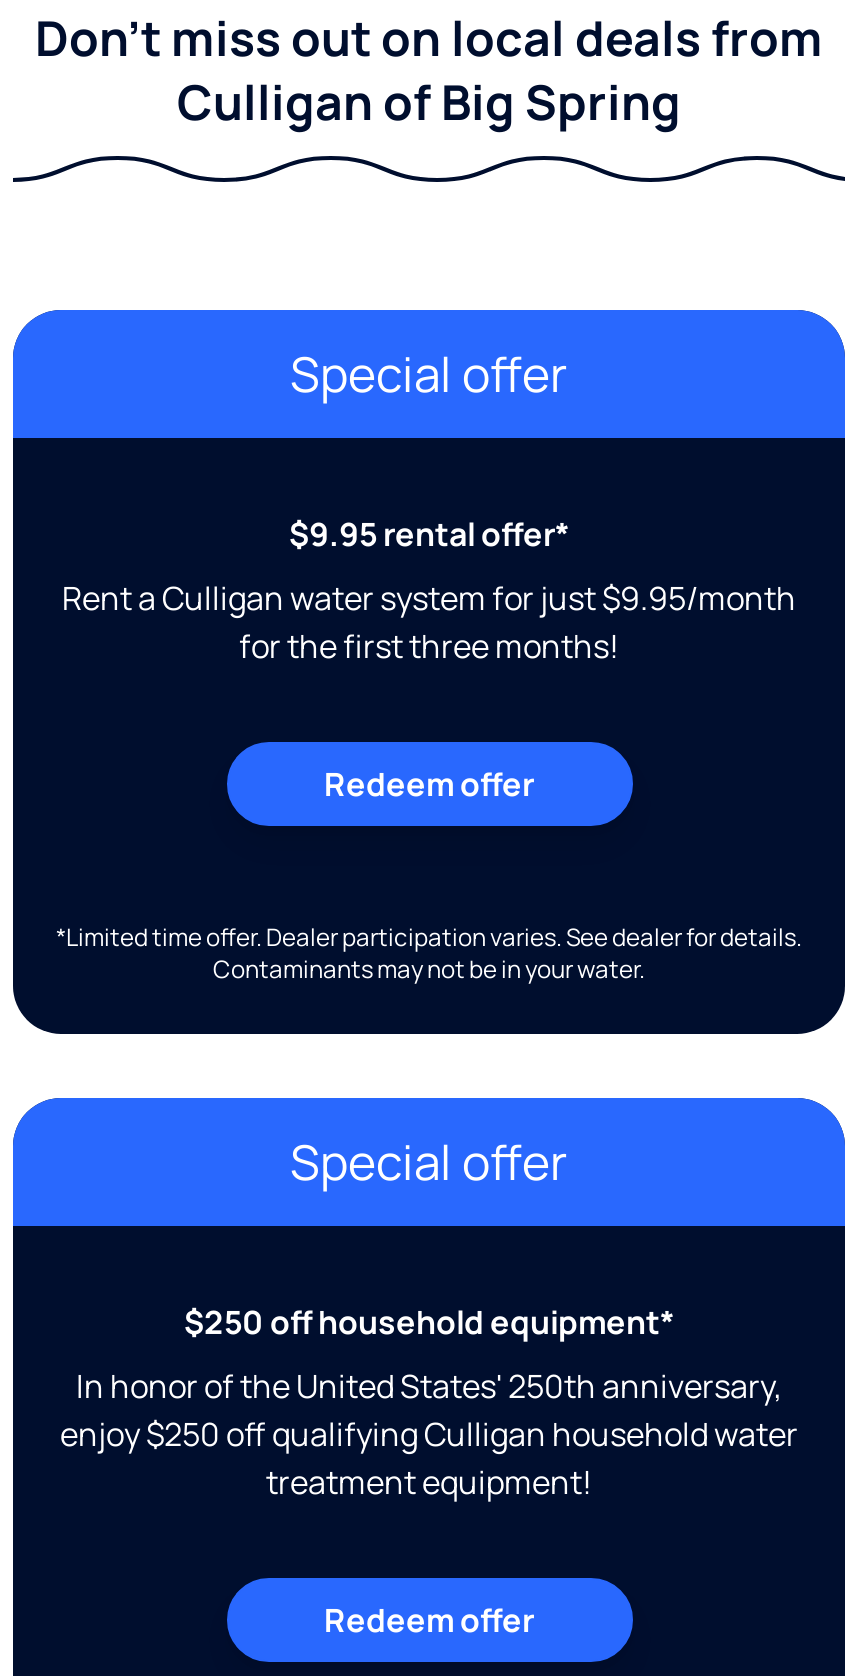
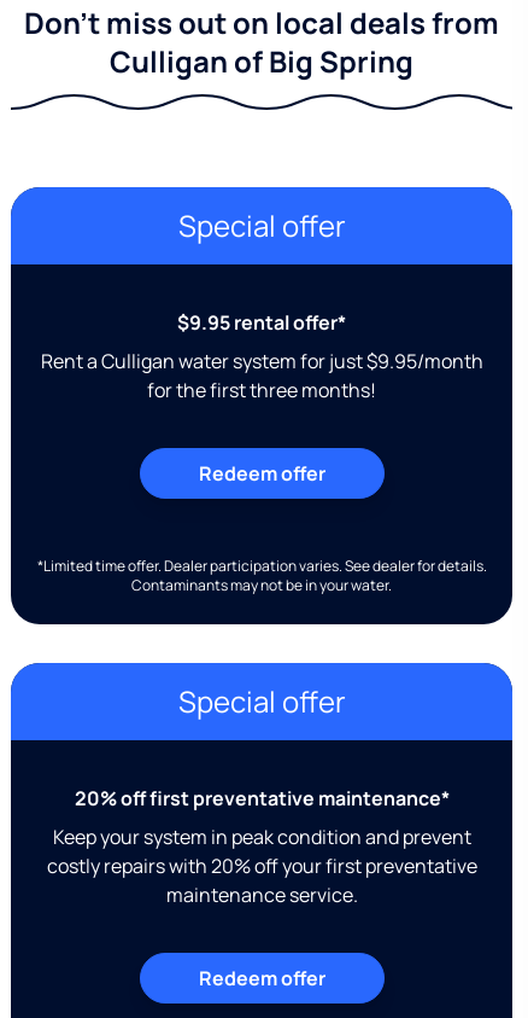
- $250 off household equipment*
+ 20% off first preventative maintenance*

- In honor of the United States' 250th anniversary,
- enjoy $250 off qualifying Culligan household water
- treatment equipment!
+ Keep your system in peak condition and prevent
+ costly repairs with 20% off your first preventative
+ maintenance service.
